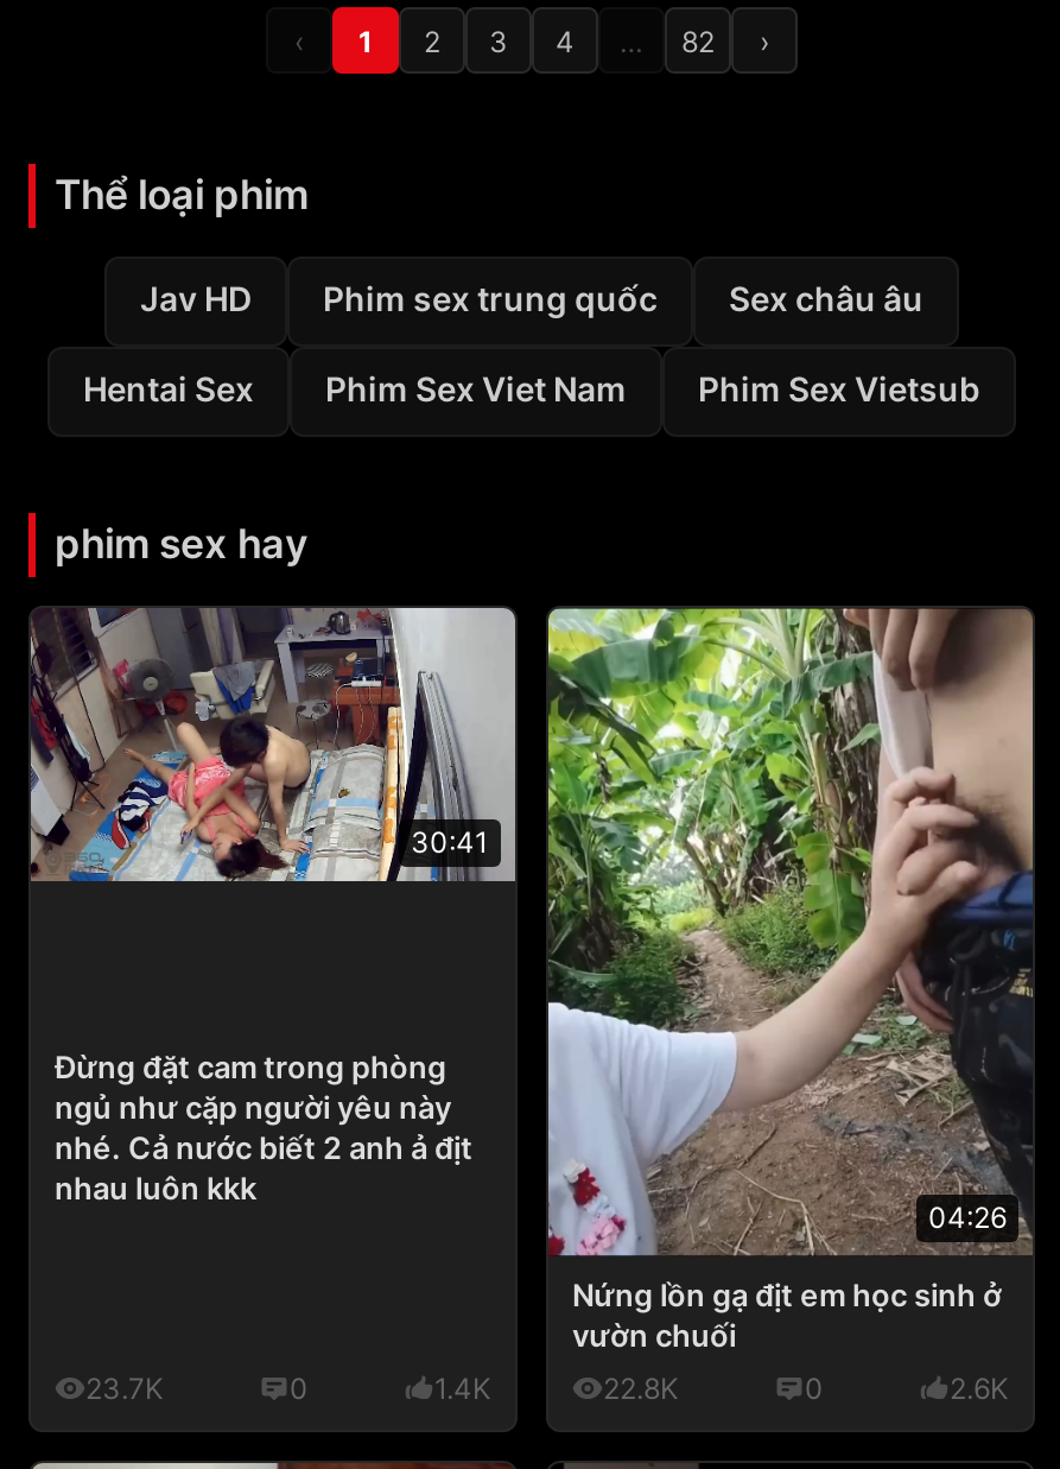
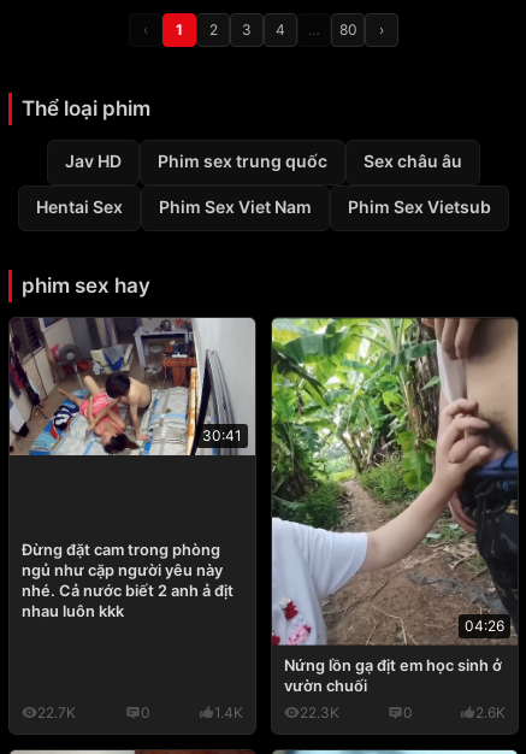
- 82
+ 80

- 23.7K
+ 22.7K

- 22.8K
+ 22.3K
